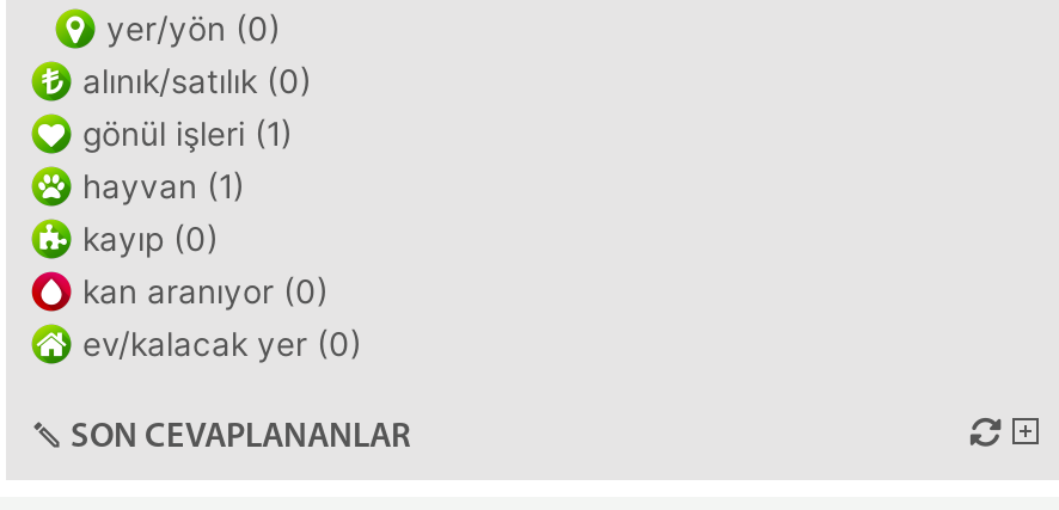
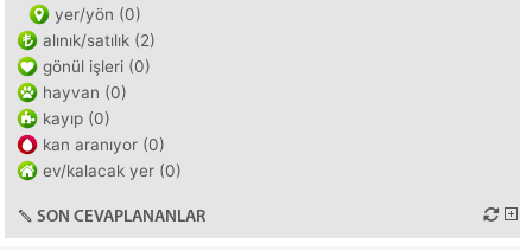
- alınık/satılık (0)
+ alınık/satılık (2)

- gönül işleri (1)
+ gönül işleri (0)

- hayvan (1)
+ hayvan (0)
